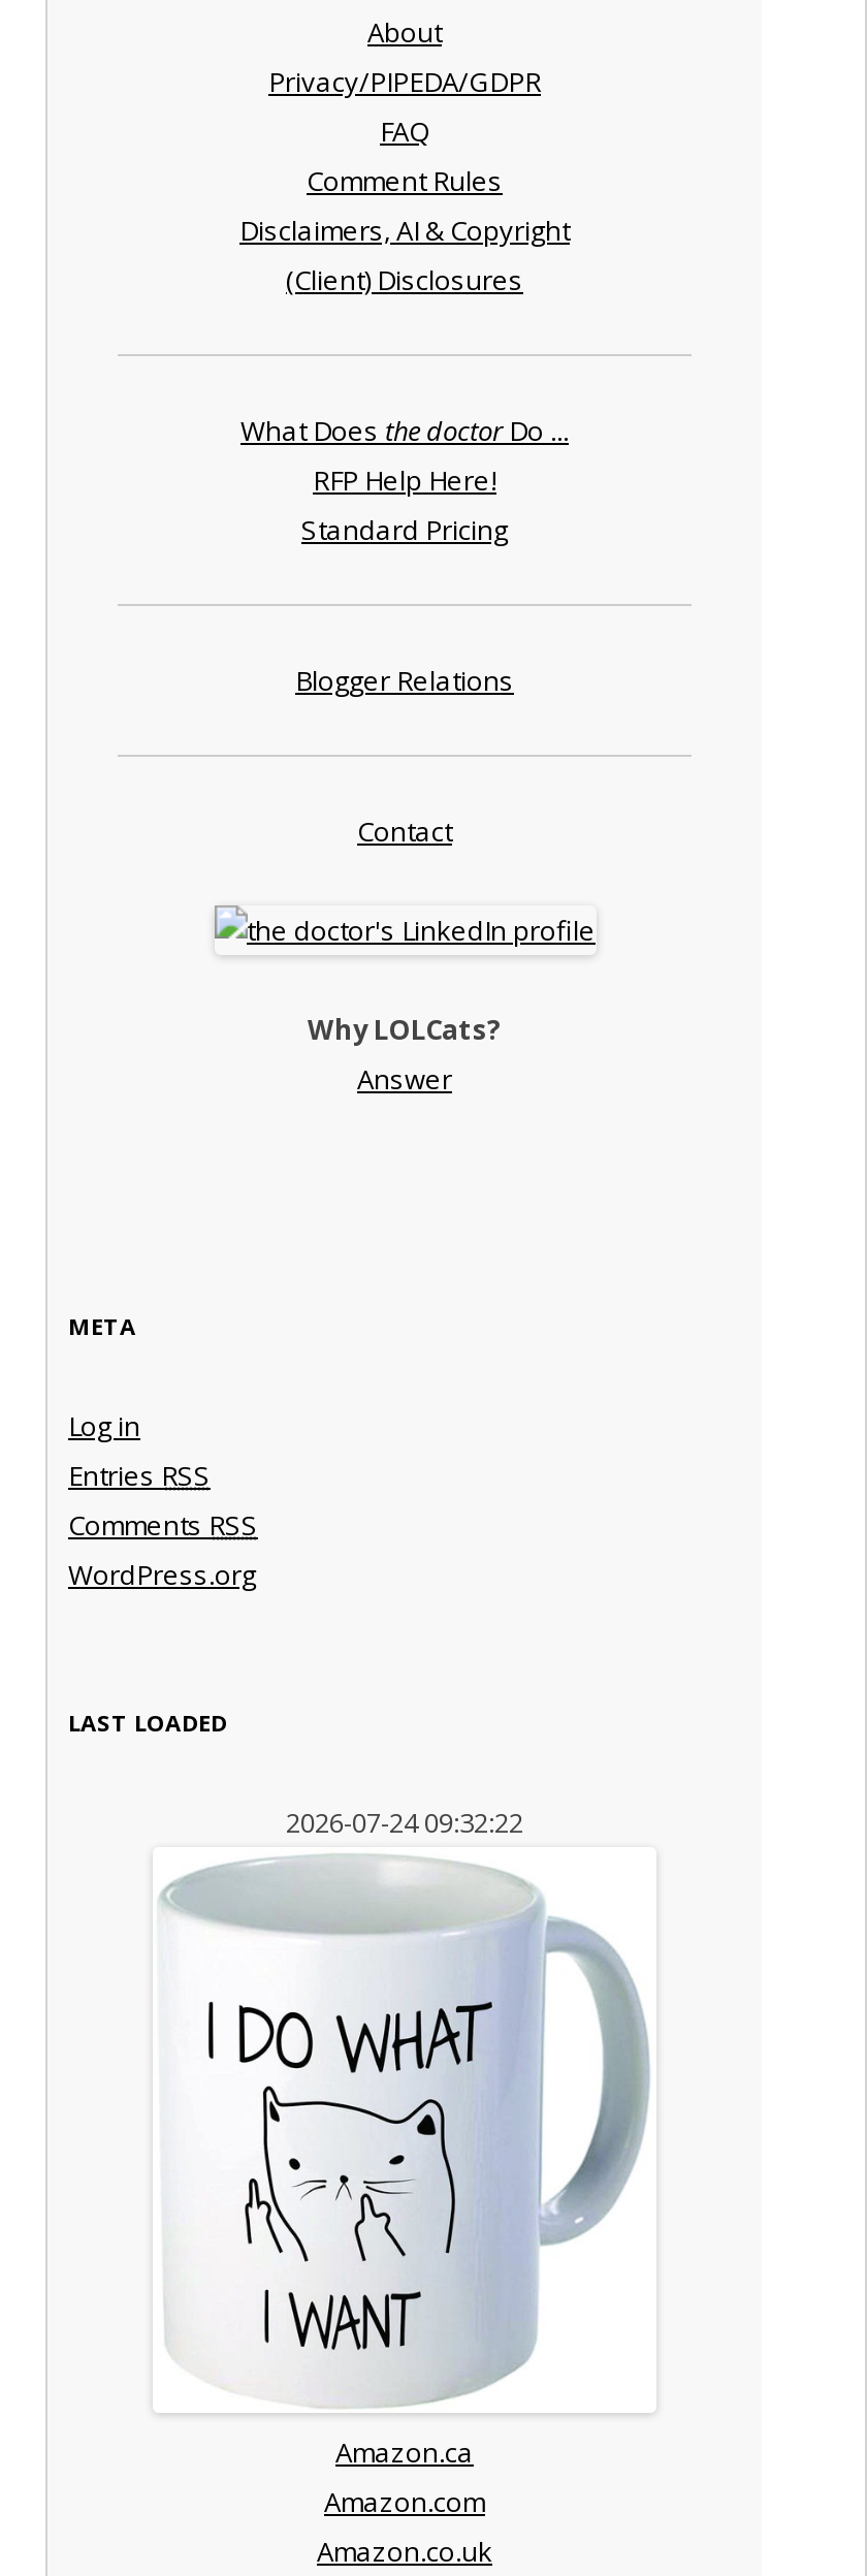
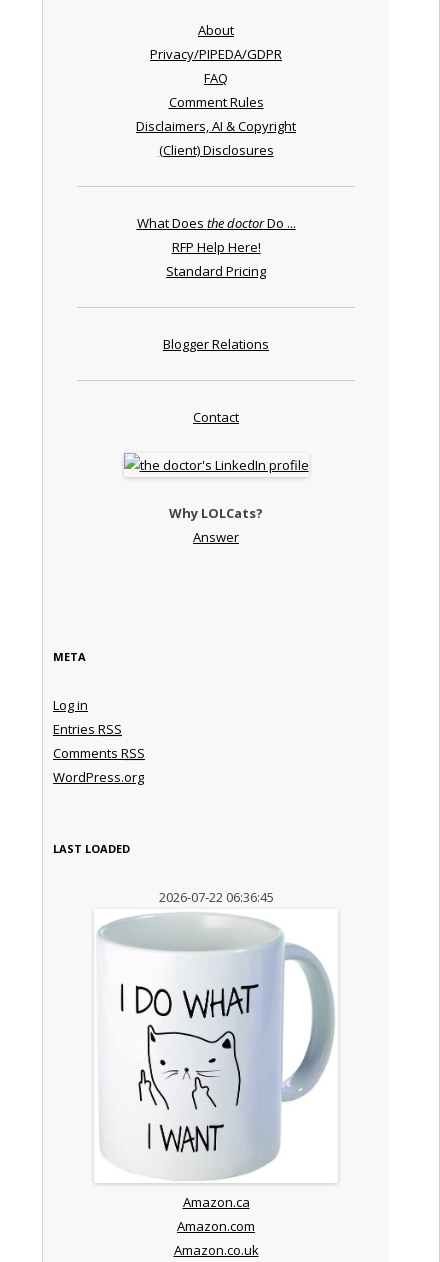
- 2026-07-24 09:32:22
+ 2026-07-22 06:36:45
